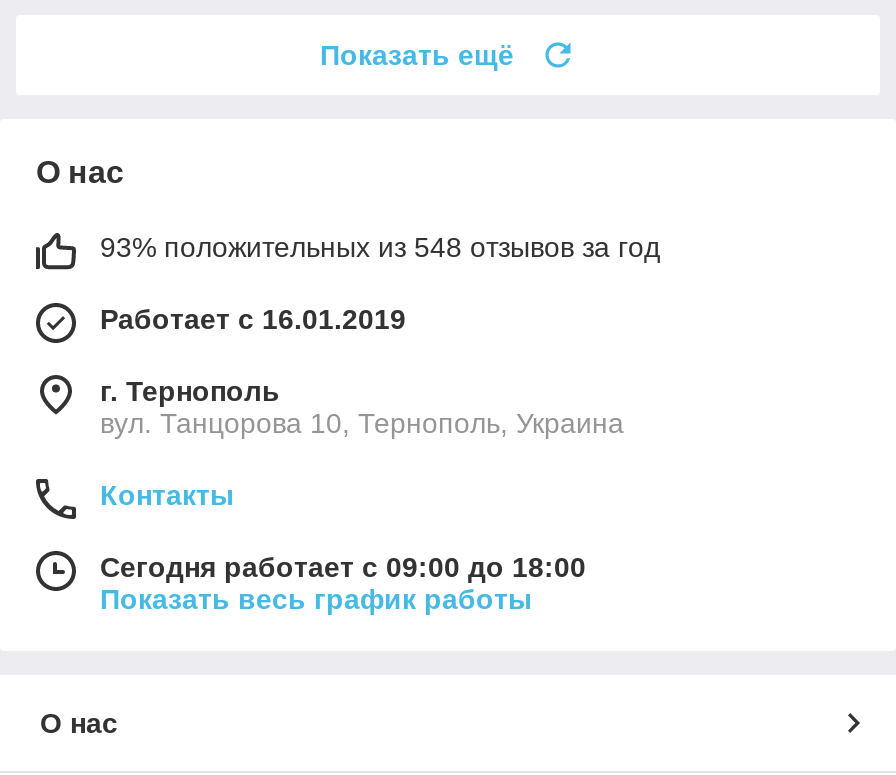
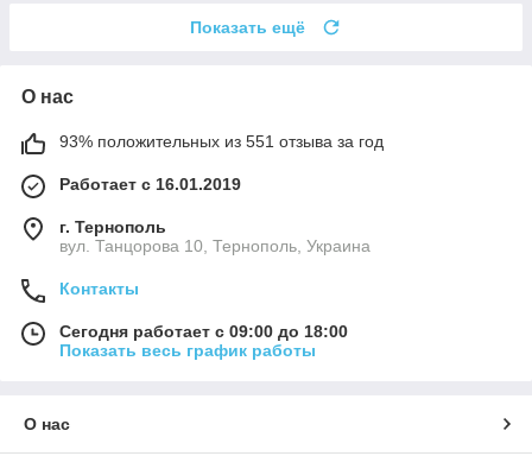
- 93% положительных из 548 отзывов за год
+ 93% положительных из 551 отзыва за год
